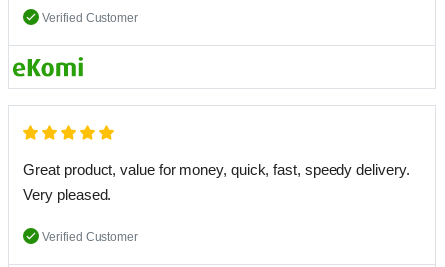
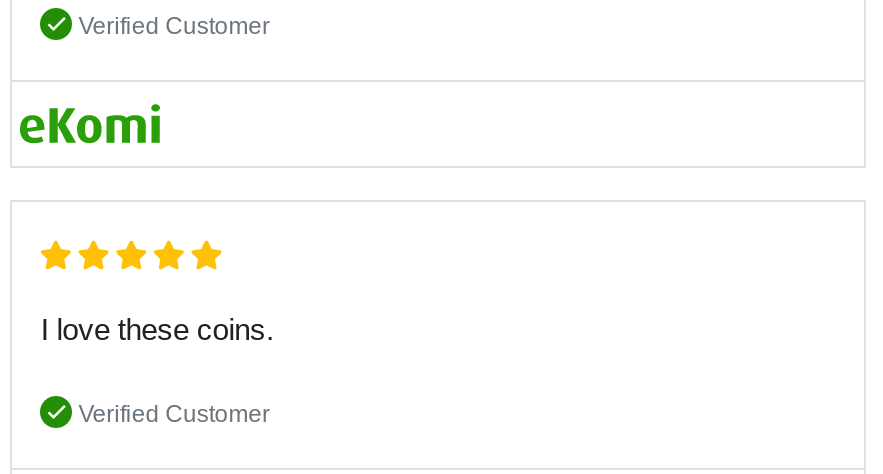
- Great product, value for money, quick, fast, speedy delivery.
- Very pleased.
+ I love these coins.
